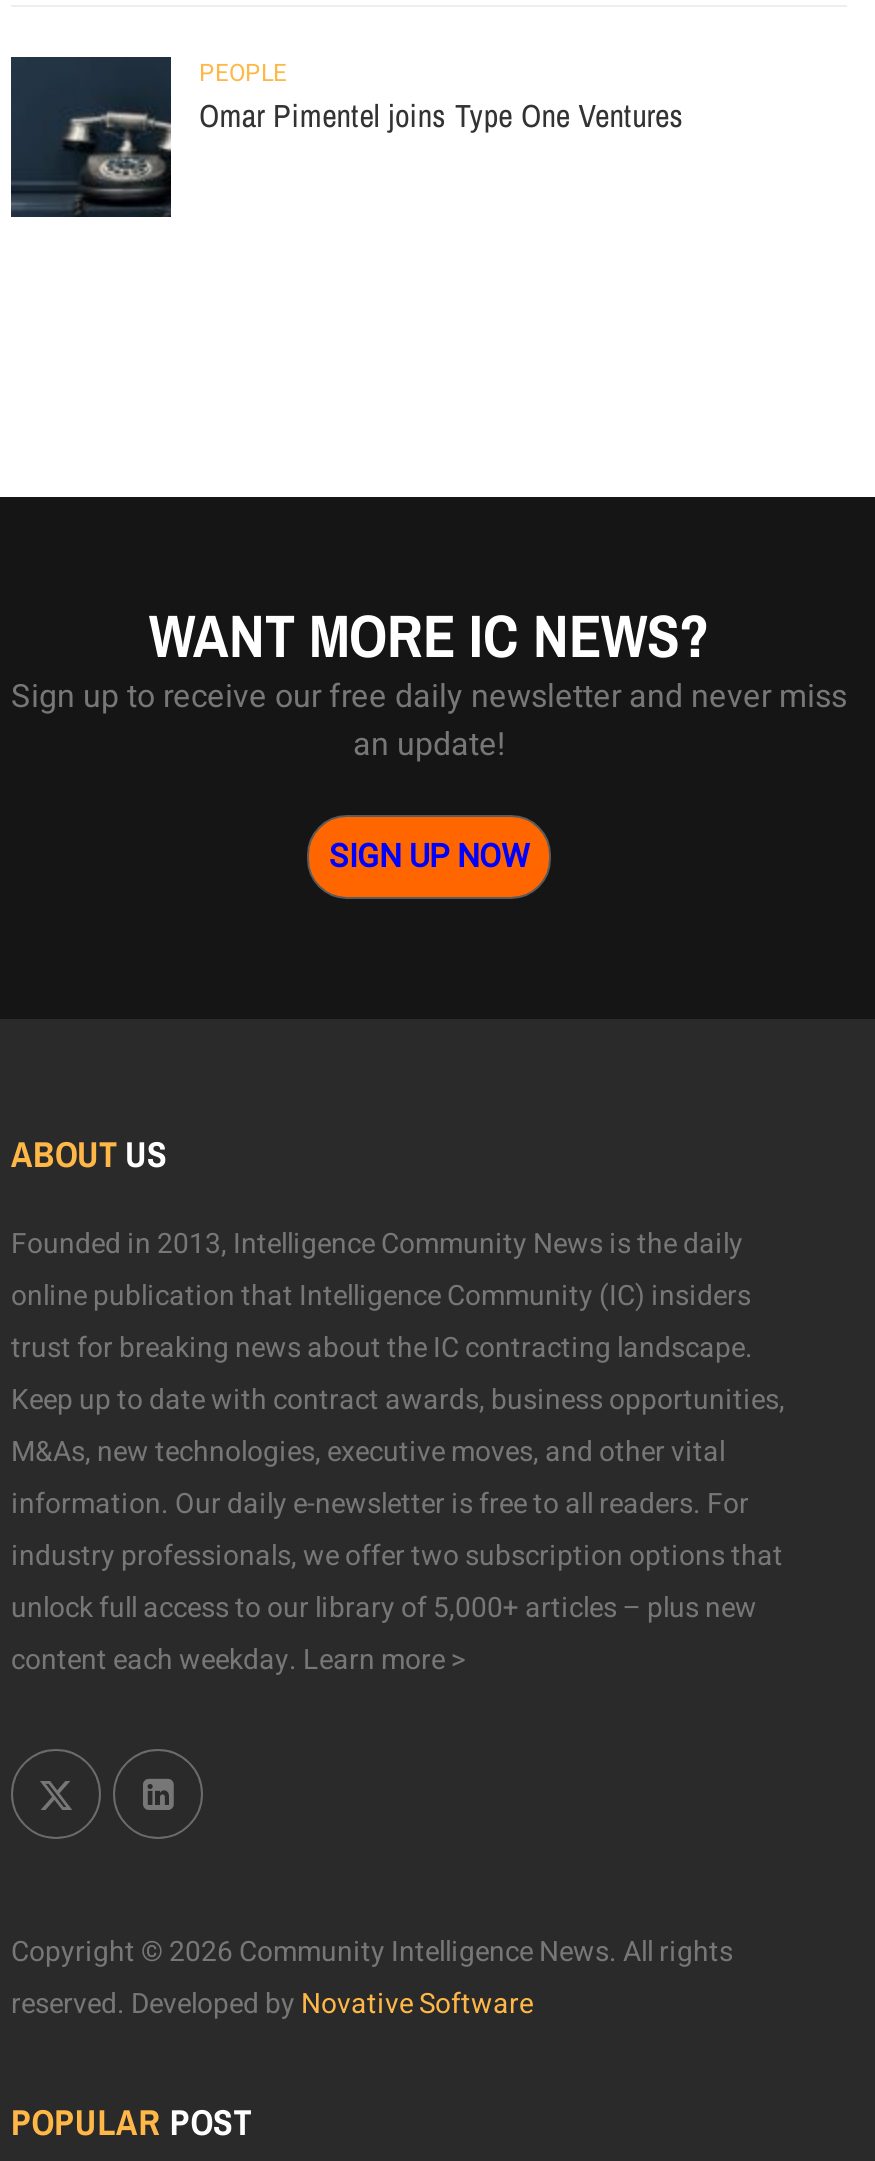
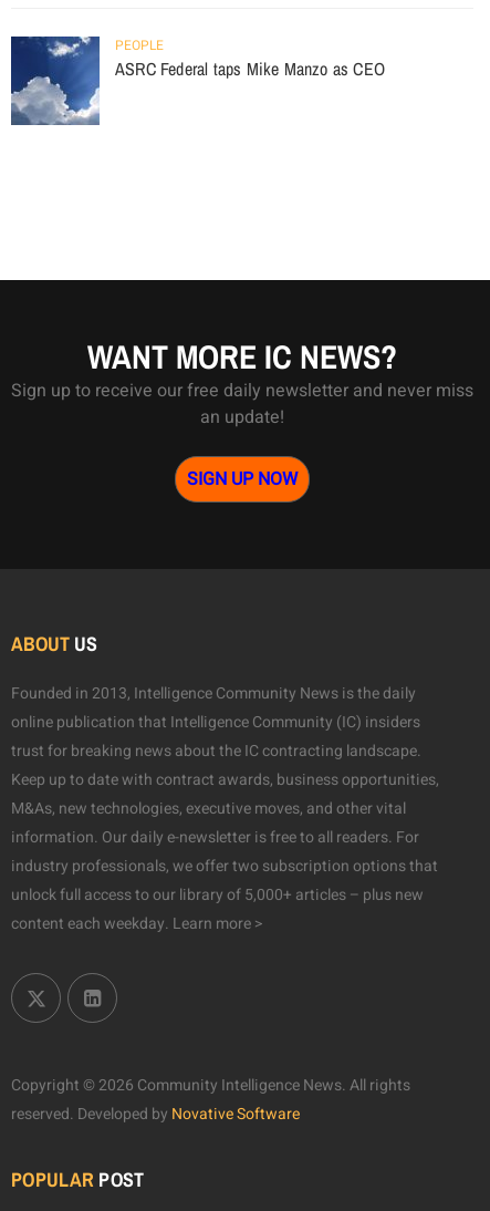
- [image]
- Omar Pimentel joins Type One Ventures
+ [image]
+ ASRC Federal taps Mike Manzo as CEO
